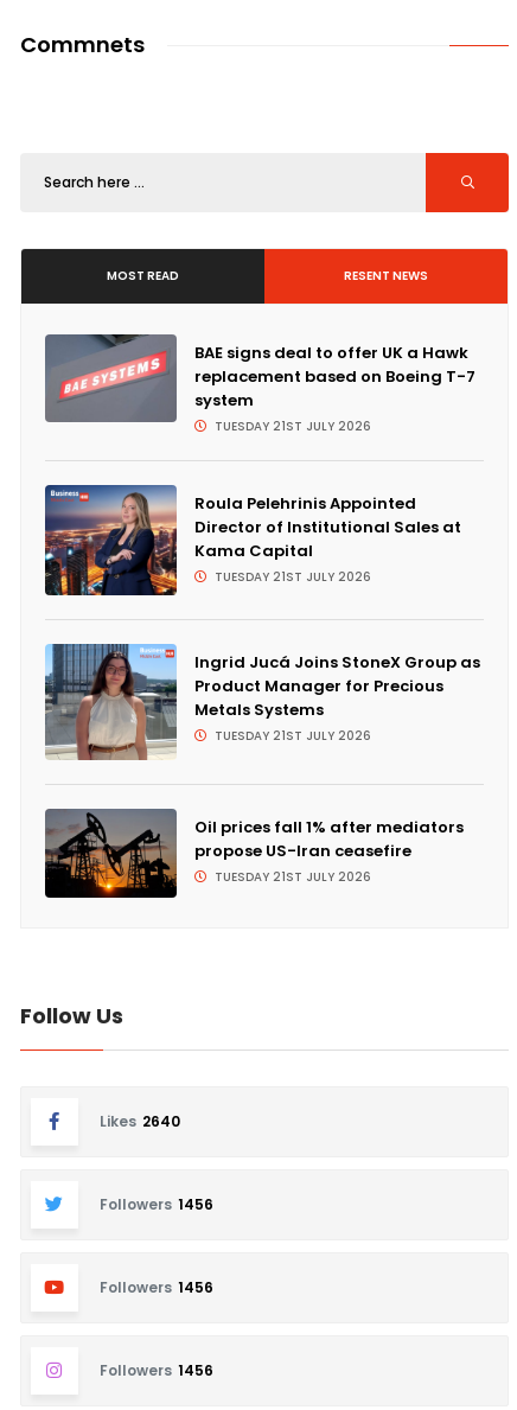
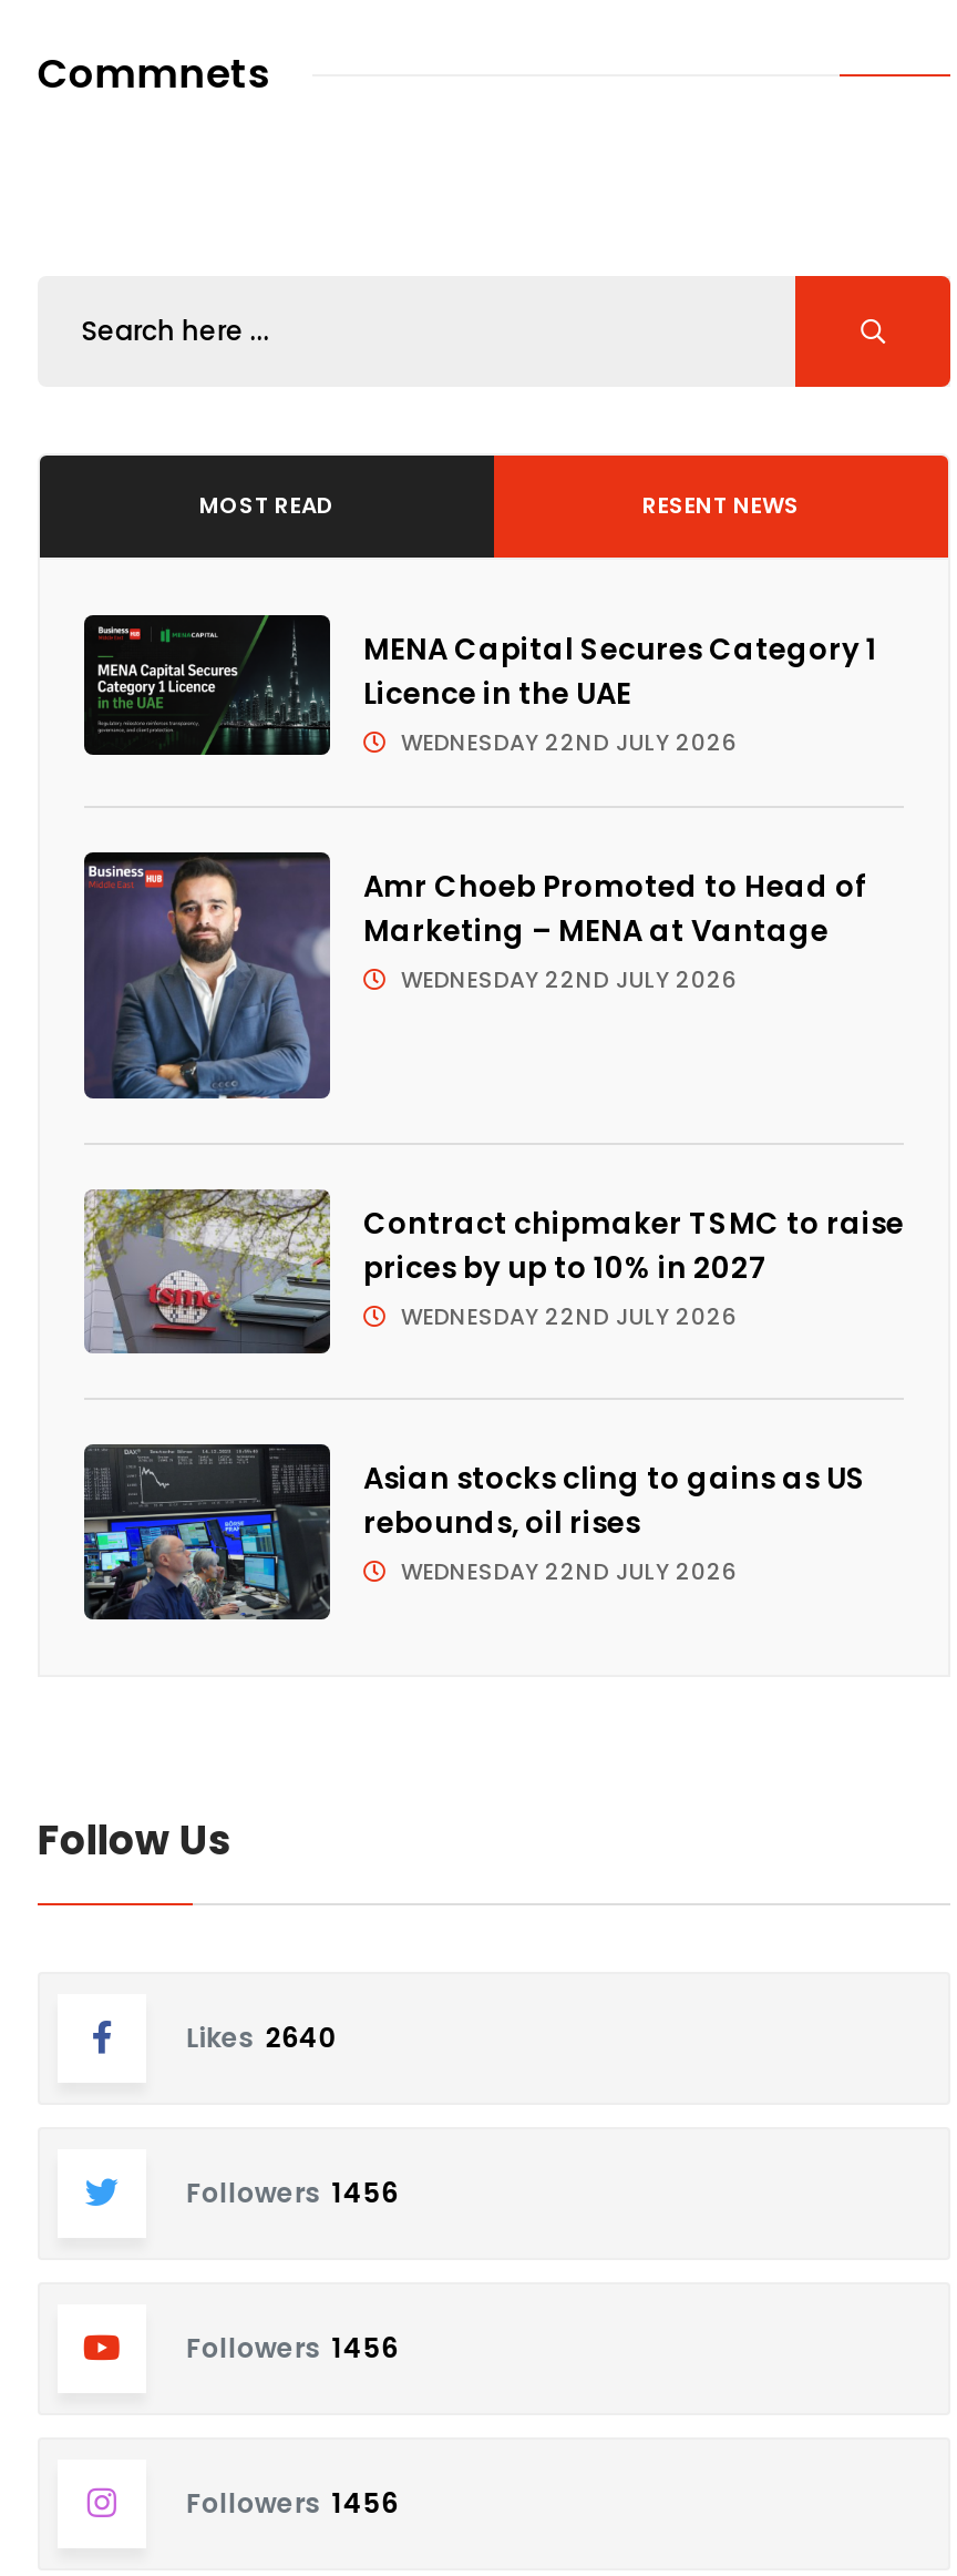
- [image]
- BAE signs deal to offer UK a Hawk
- replacement based on Boeing T-7
- system
- TUESDAY 21ST JULY 2026
+ [image]
+ MENA Capital Secures Category 1
+ Licence in the UAE
+ WEDNESDAY 22ND JULY 2026

- [image]
- Roula Pelehrinis Appointed
- Director of Institutional Sales at
- Kama Capital
- TUESDAY 21ST JULY 2026
+ [image]
+ Amr Choeb Promoted to Head of
+ Marketing – MENA at Vantage
+ WEDNESDAY 22ND JULY 2026

- [image]
- Ingrid Jucá Joins StoneX Group as
- Product Manager for Precious
- Metals Systems
- TUESDAY 21ST JULY 2026
+ [image]
+ Contract chipmaker TSMC to raise
+ prices by up to 10% in 2027
+ WEDNESDAY 22ND JULY 2026

- [image]
- Oil prices fall 1% after mediators
- propose US-Iran ceasefire
- TUESDAY 21ST JULY 2026
+ [image]
+ Asian stocks cling to gains as US
+ rebounds, oil rises
+ WEDNESDAY 22ND JULY 2026
